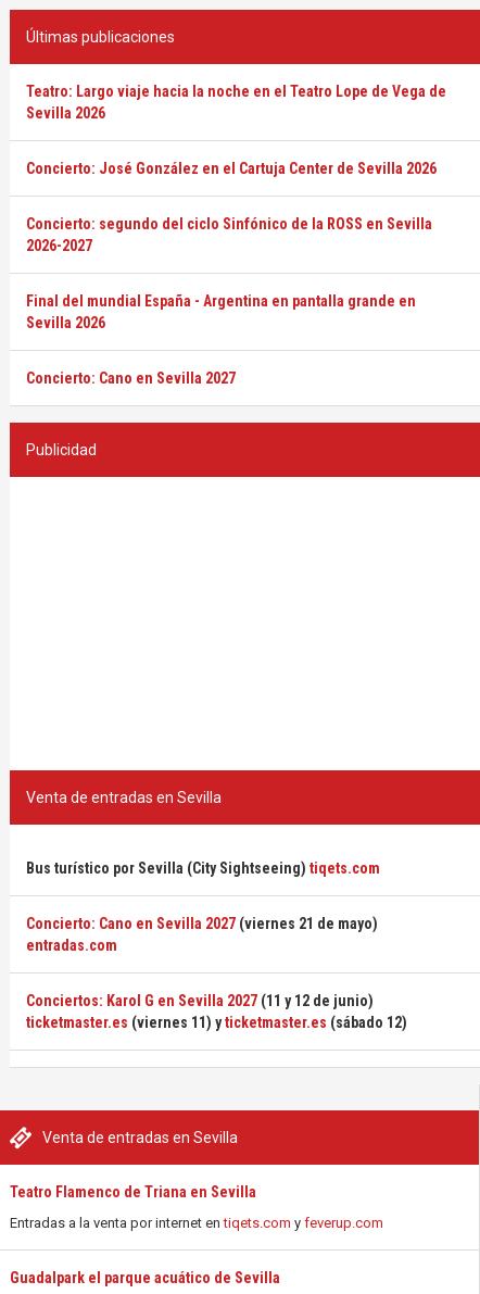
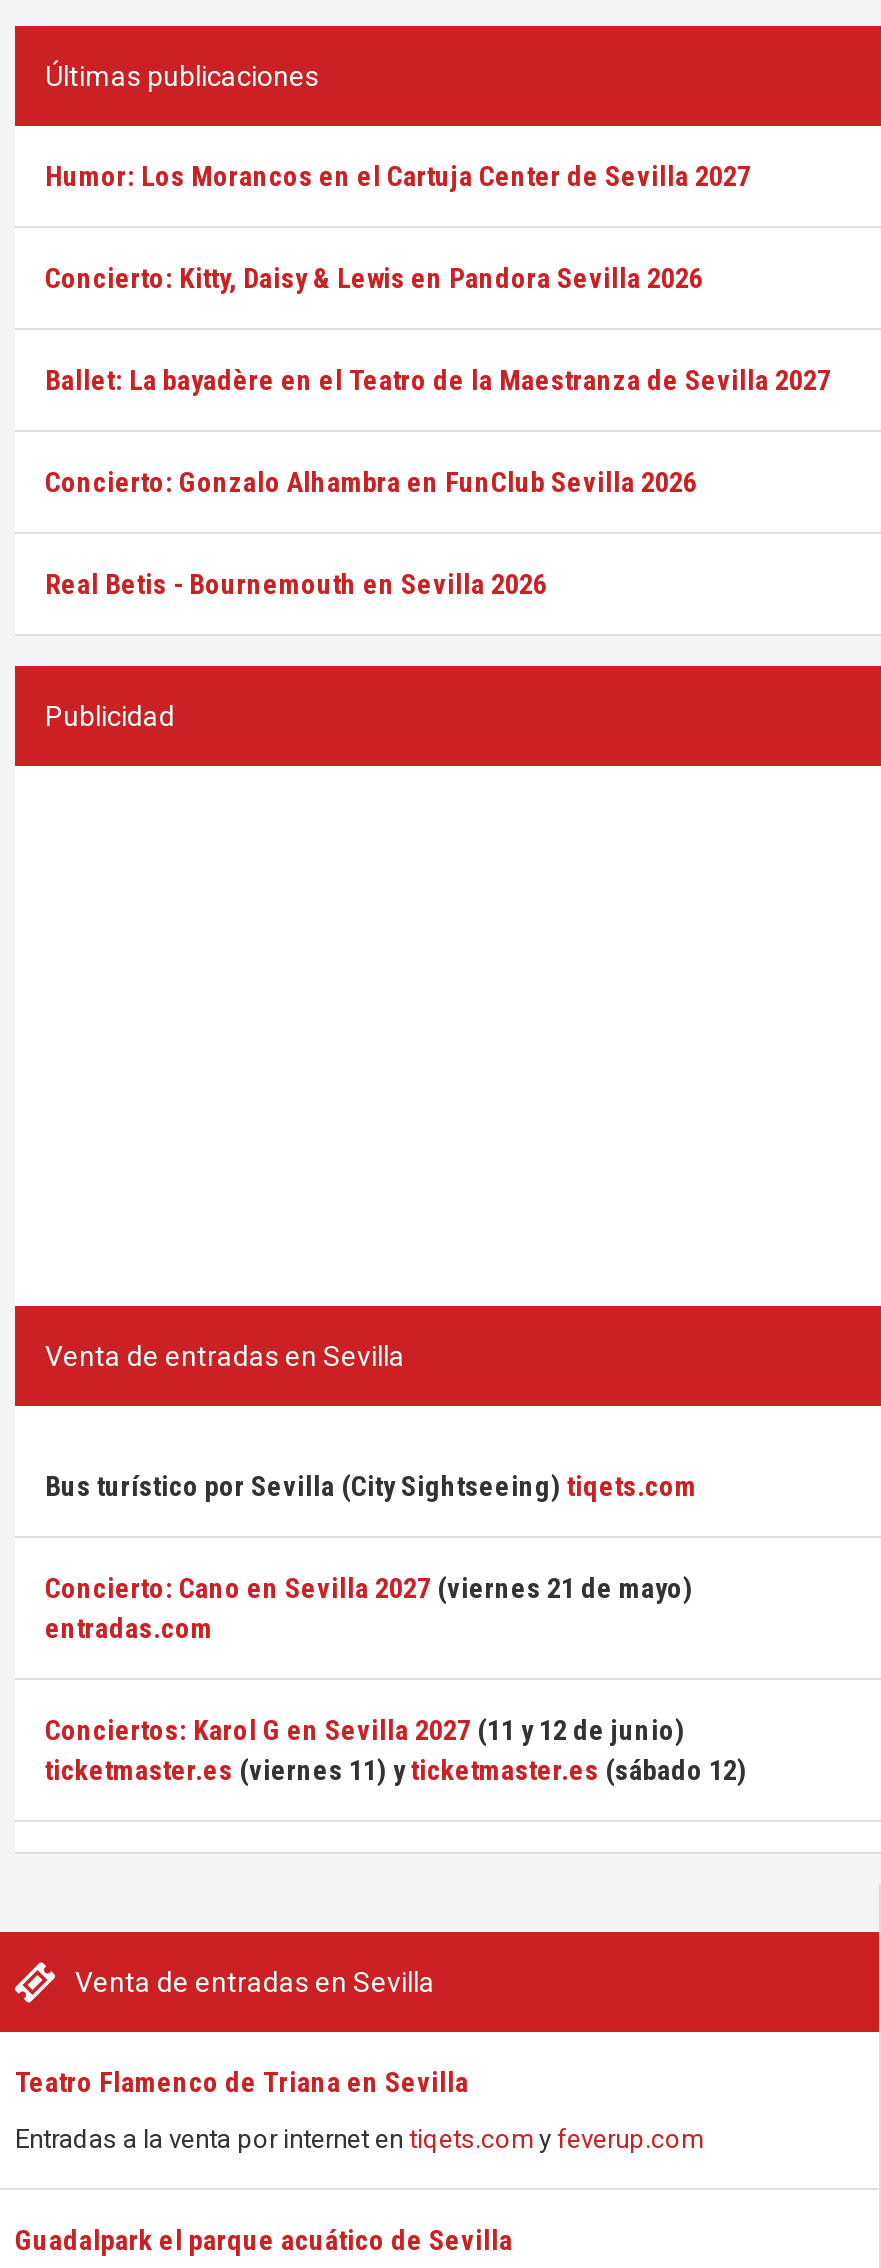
- Teatro: Largo viaje hacia la noche en el Teatro Lope de Vega de
- Sevilla 2026
+ Humor: Los Morancos en el Cartuja Center de Sevilla 2027

- Concierto: José González en el Cartuja Center de Sevilla 2026
+ Concierto: Kitty, Daisy & Lewis en Pandora Sevilla 2026

- Concierto: segundo del ciclo Sinfónico de la ROSS en Sevilla
- 2026-2027
+ Ballet: La bayadère en el Teatro de la Maestranza de Sevilla 2027

- Final del mundial España - Argentina en pantalla grande en
- Sevilla 2026
+ Concierto: Gonzalo Alhambra en FunClub Sevilla 2026

- Concierto: Cano en Sevilla 2027
+ Real Betis - Bournemouth en Sevilla 2026
